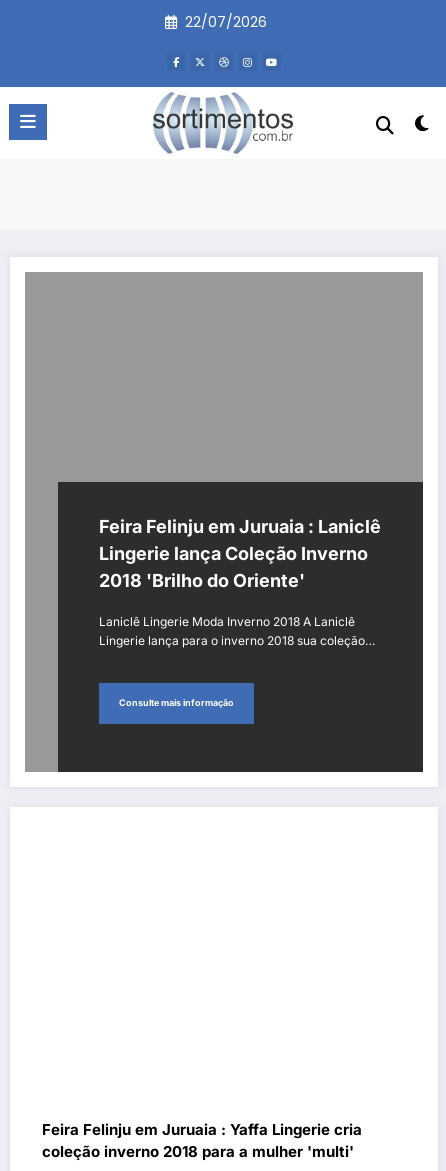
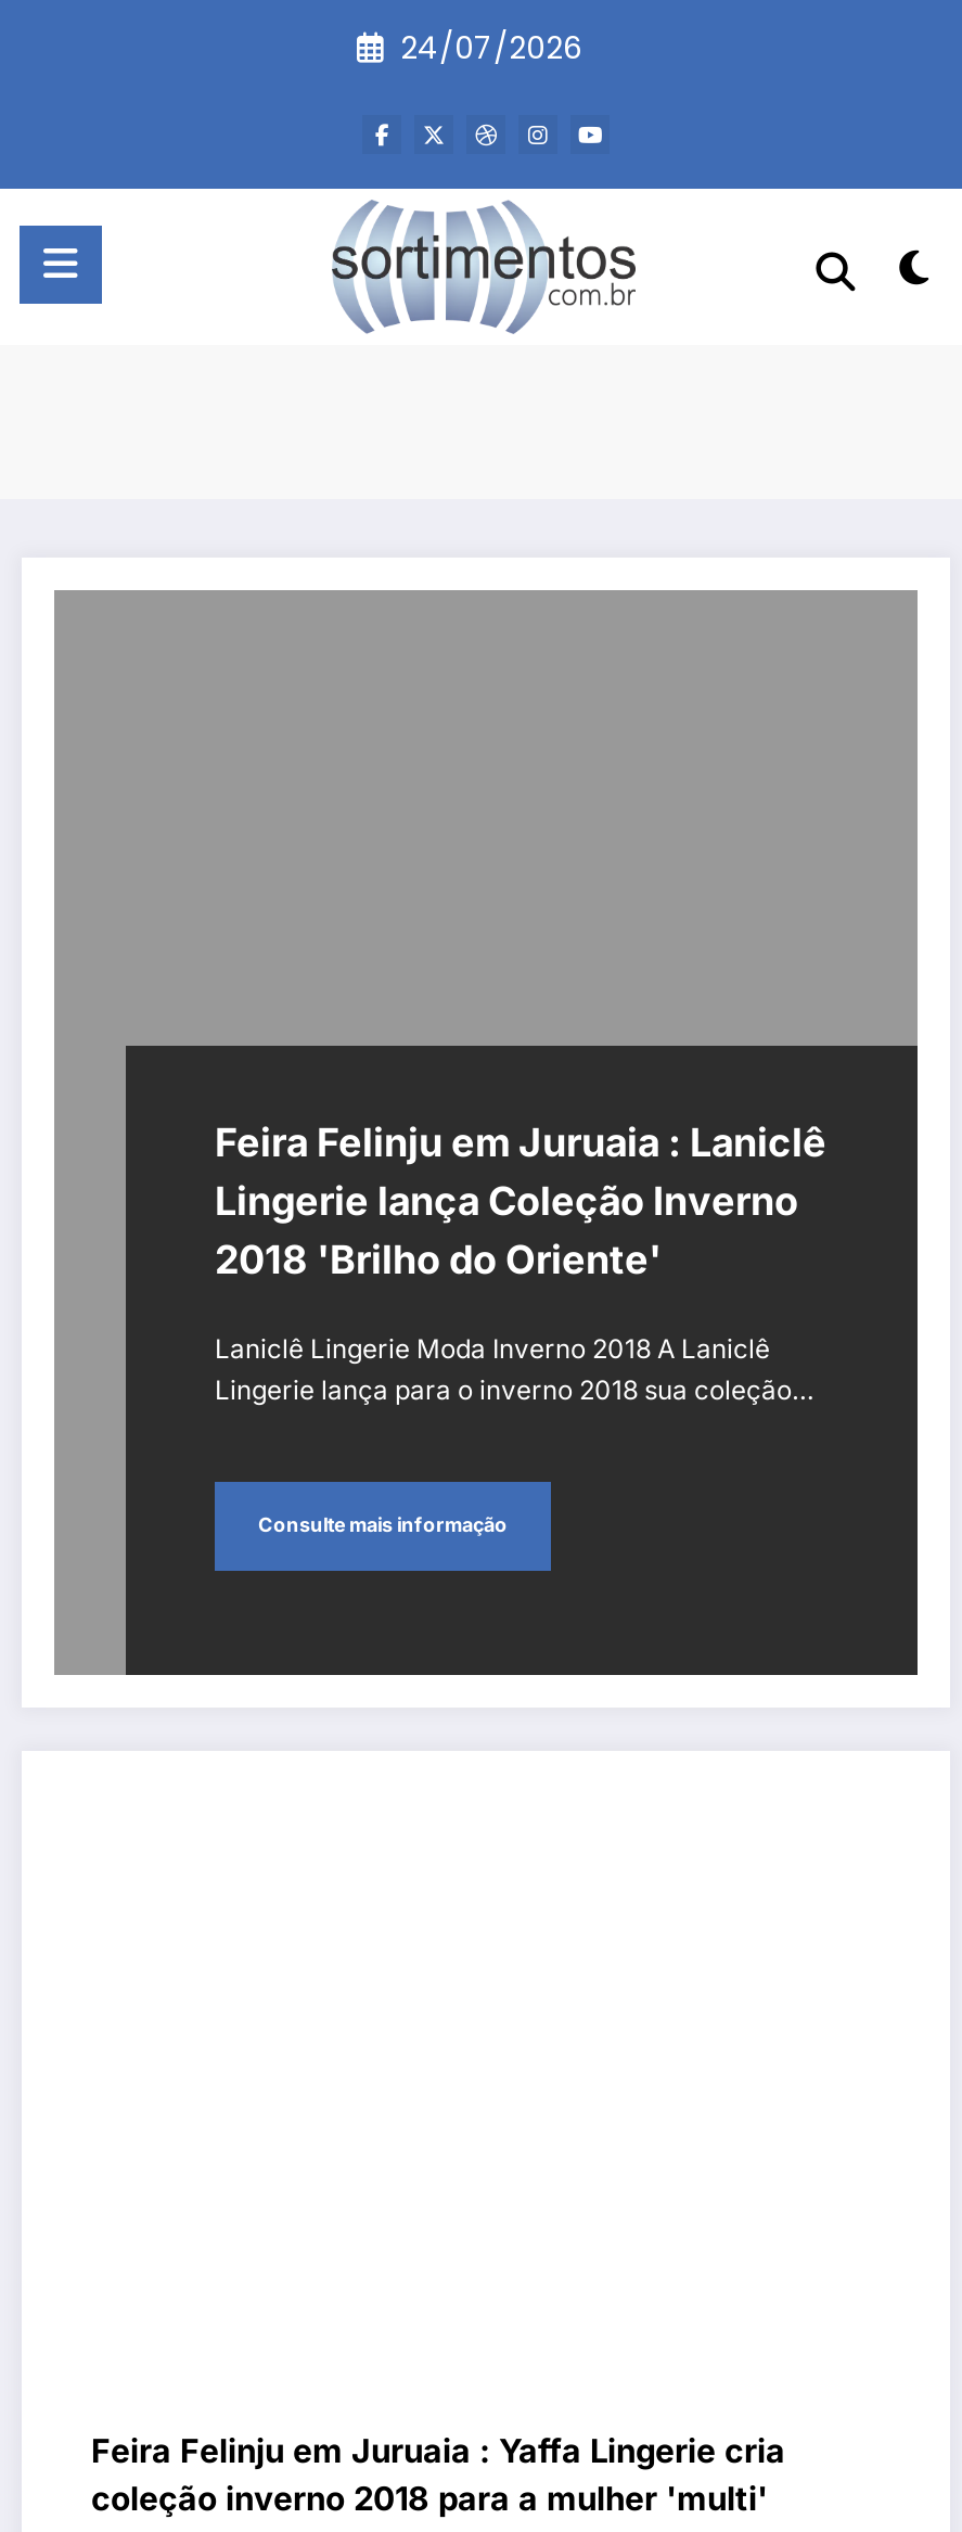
- 22/07/2026
+ 24/07/2026
